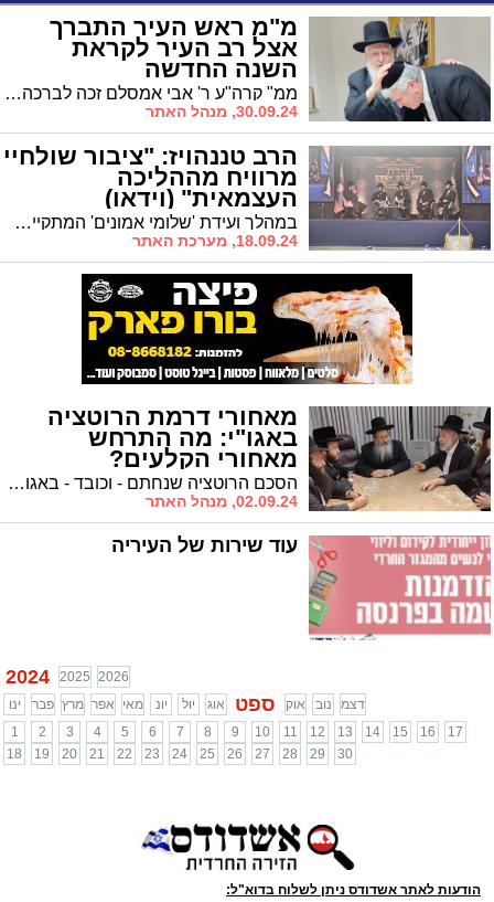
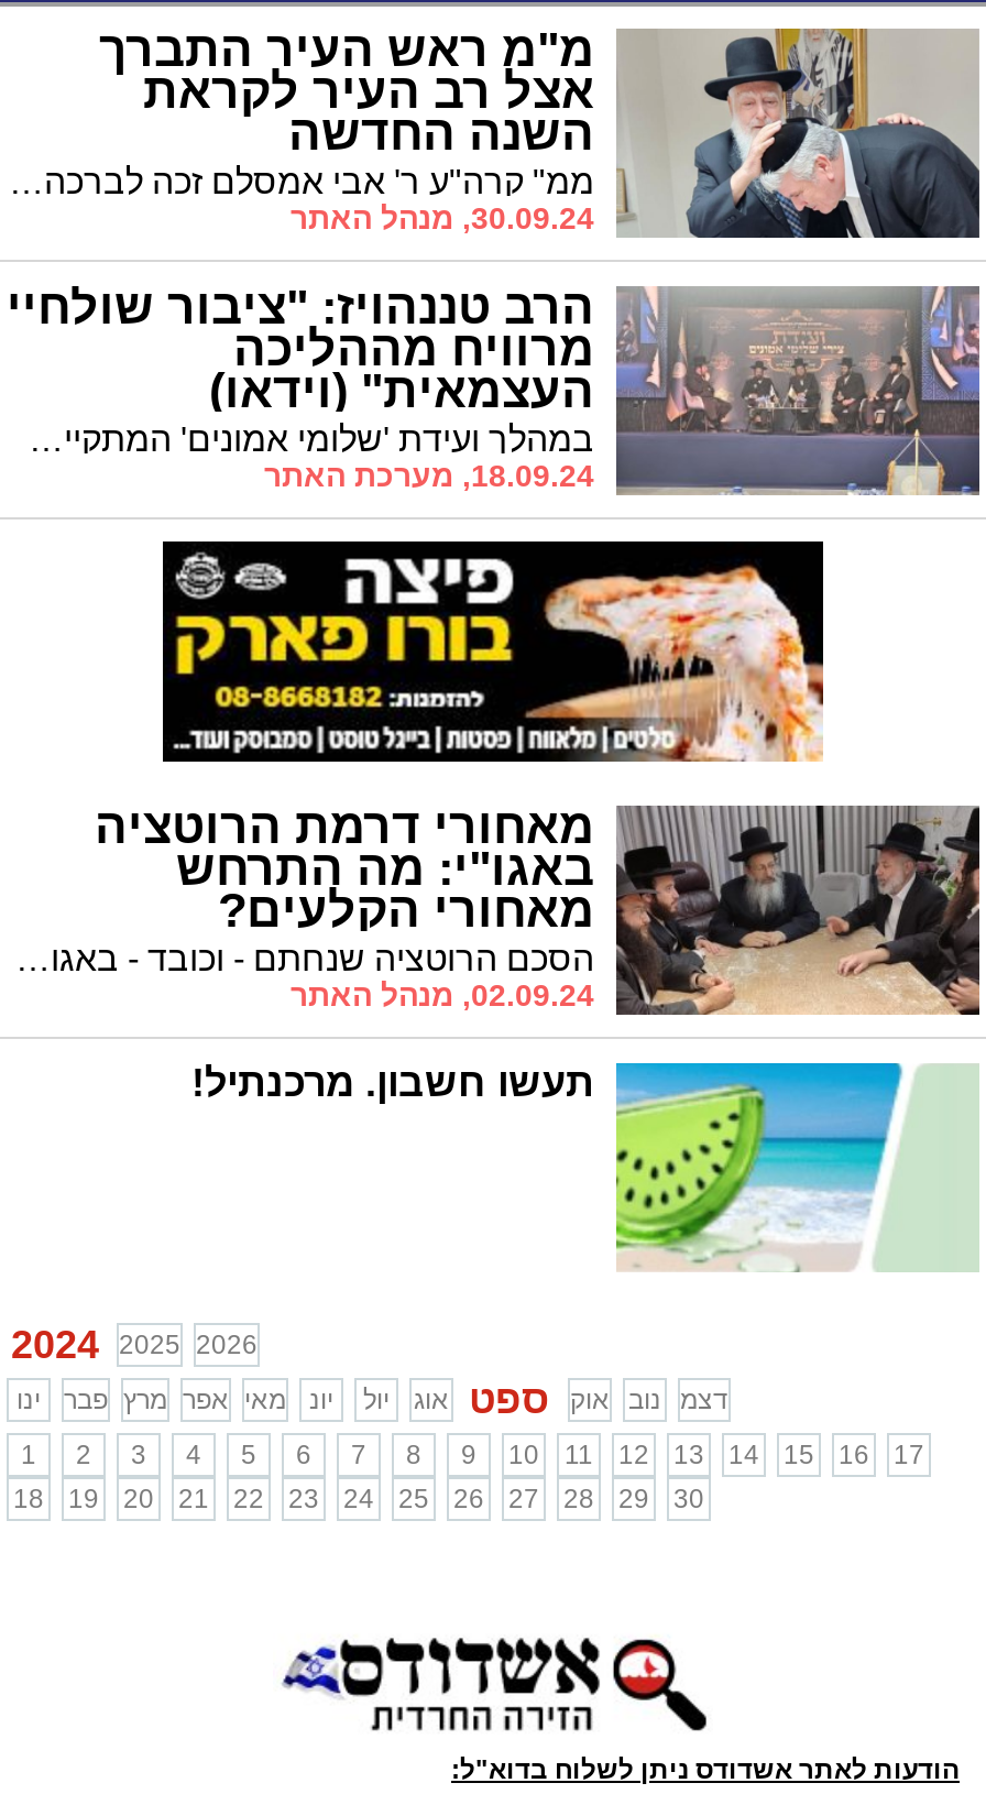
- [image]
- עוד שירות של העיריה
+ [image]
+ תעשו חשבון. מרכנתיל!
